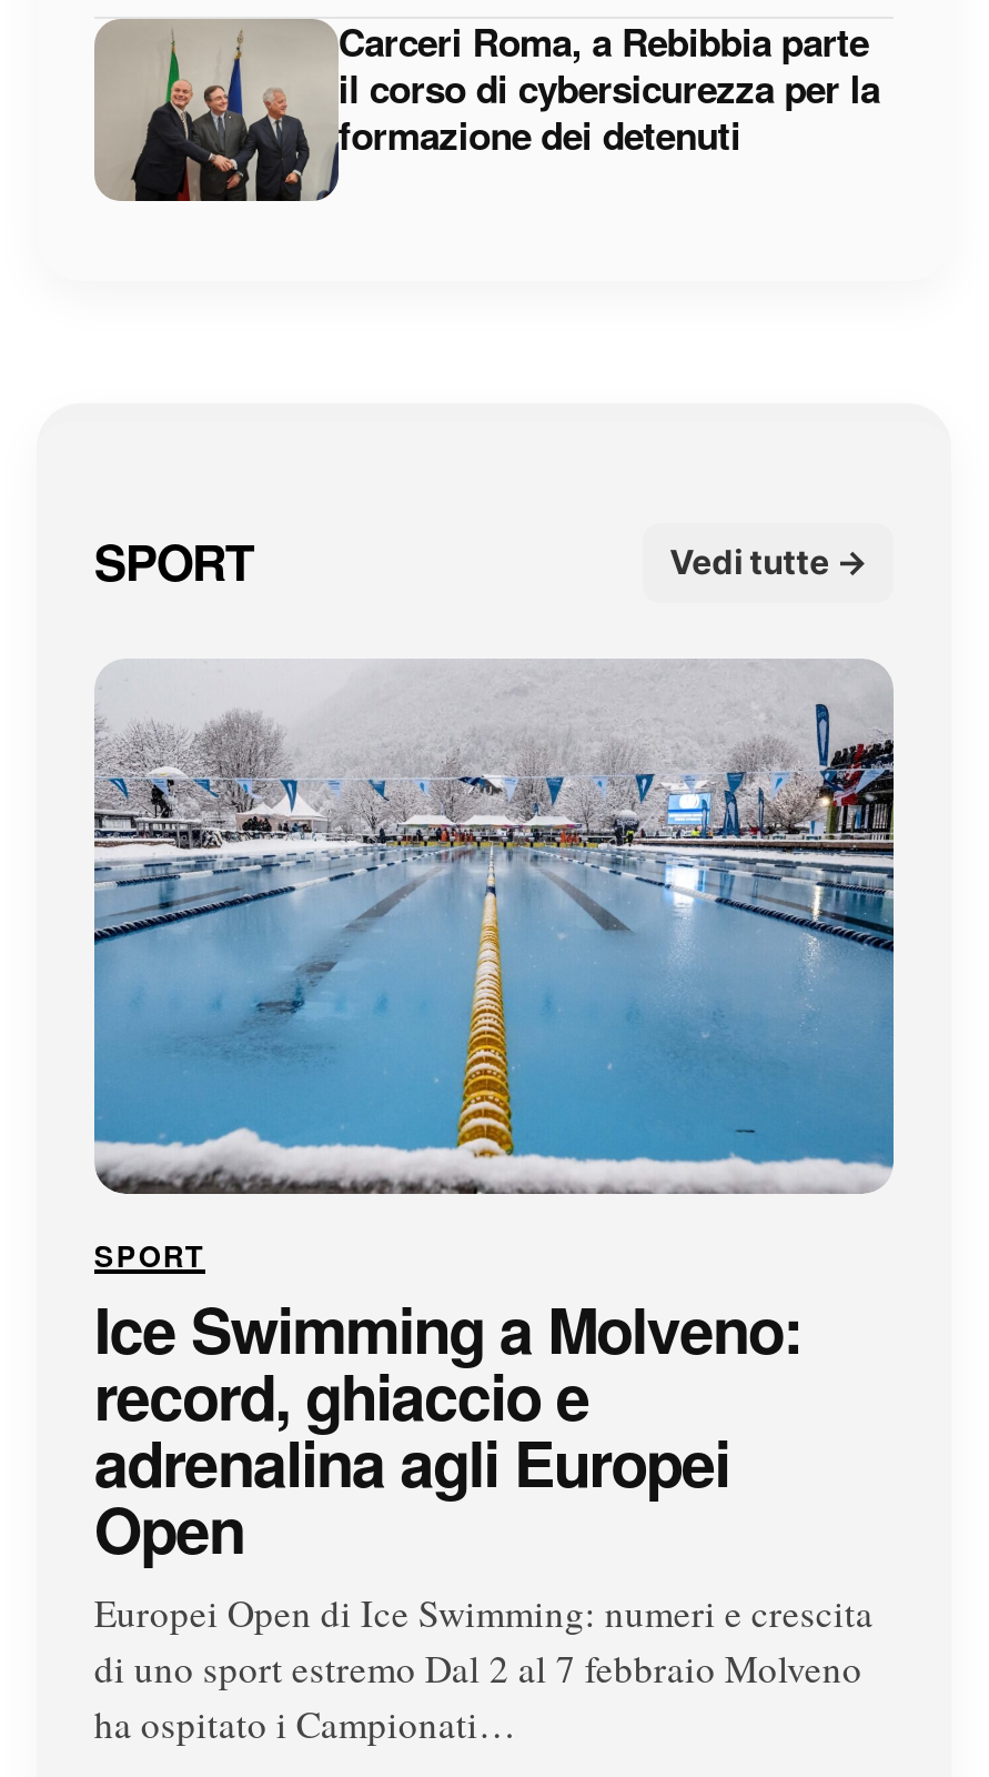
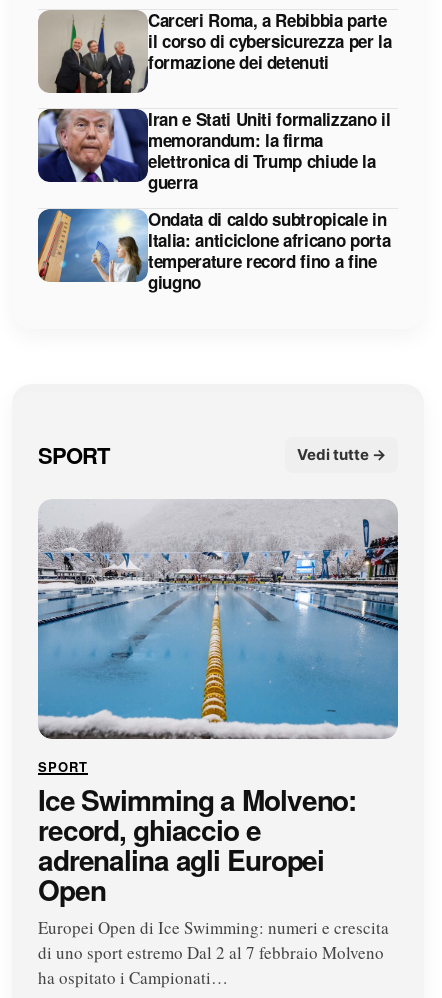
+ [image]
+ Iran e Stati Uniti formalizzano il
+ memorandum: la firma
+ elettronica di Trump chiude la
+ guerra
+ Ondata di caldo subtropicale in
+ Italia: anticiclone africano porta
+ temperature record fino a fine
+ giugno

+ [image]
